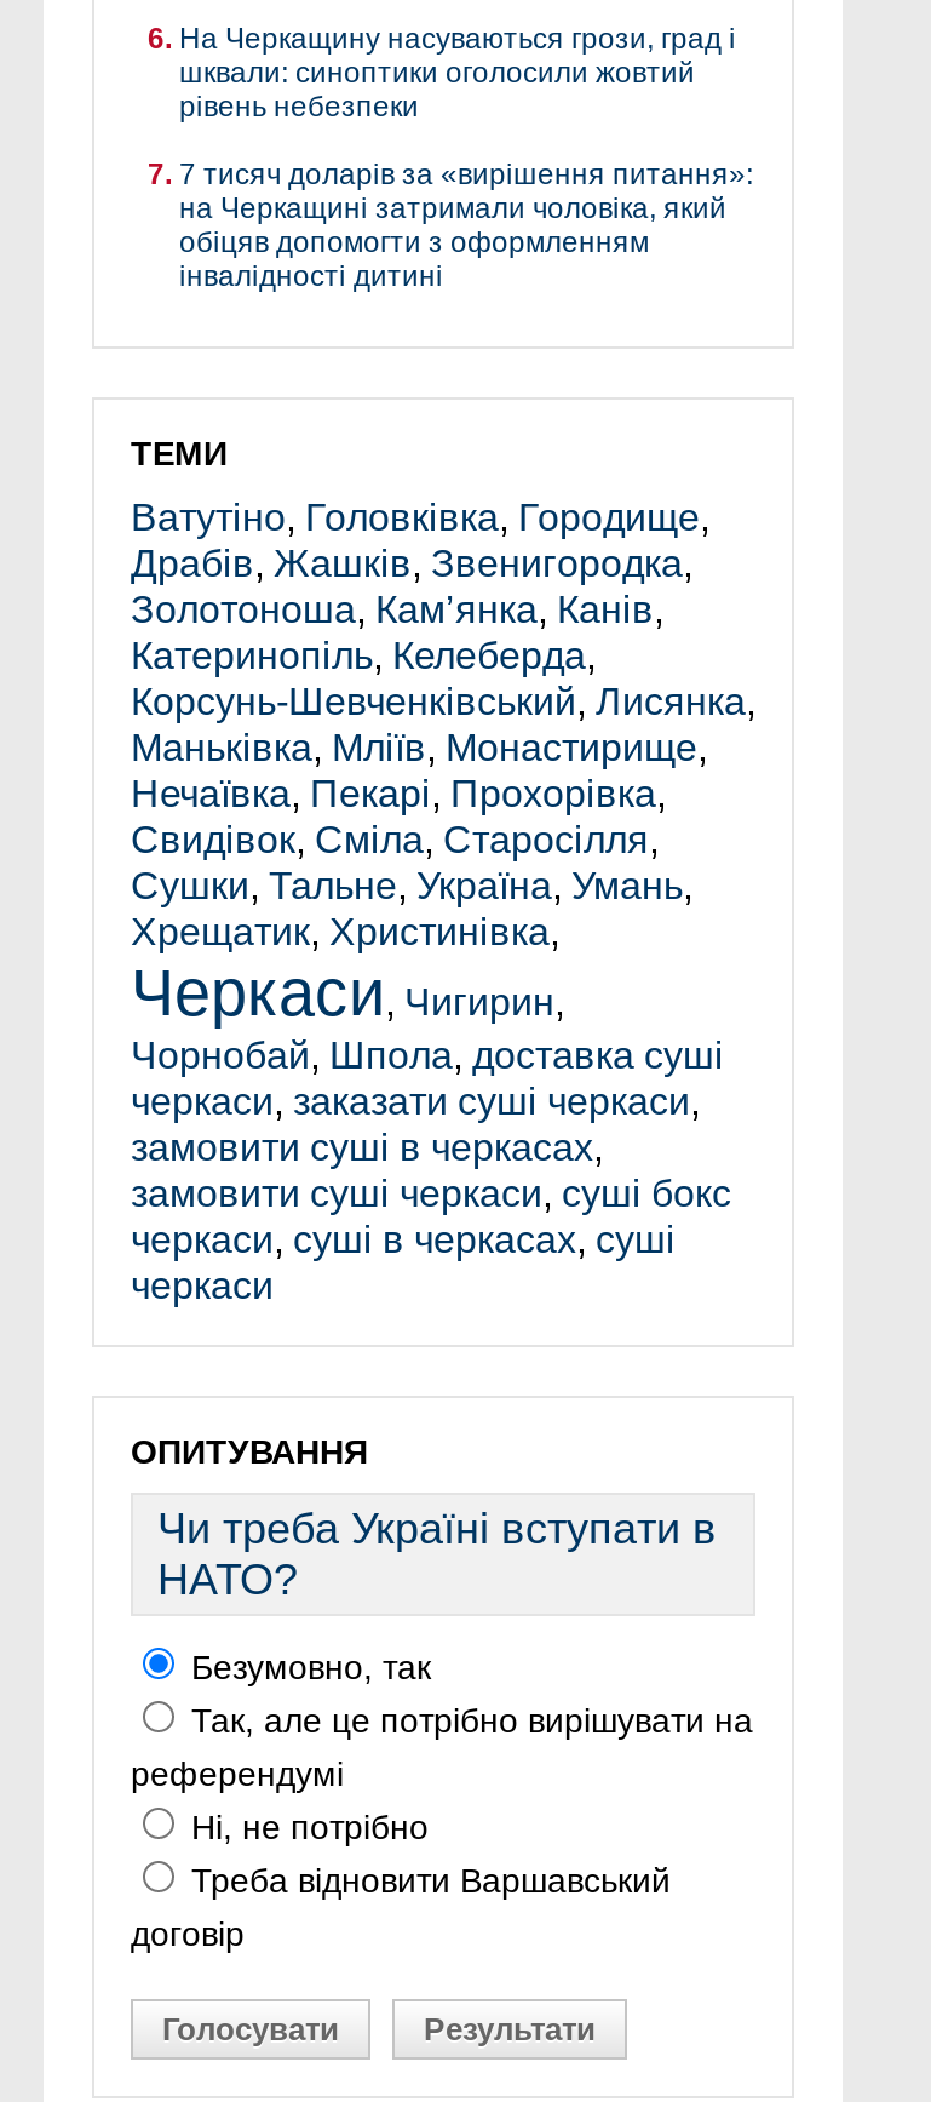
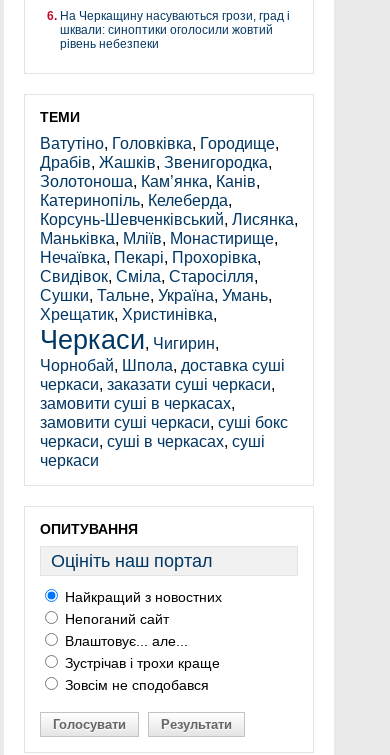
- 7 тисяч доларів за «вирішення питання»:
- на Черкащині затримали чоловіка, який
- обіцяв допомогти з оформленням
- інвалідності дитині

- Чи треба Україні вступати в
- НАТО?
+ Оцініть наш портал

- Безумовно, так
- Так, але це потрібно вирішувати на
- референдумі
- Ні, не потрібно
- Треба відновити Варшавський
- договір
+ Найкращий з новостних
+ Непоганий сайт
+ Влаштовує... але...
+ Зустрічав і трохи краще
+ Зовсім не сподобався
